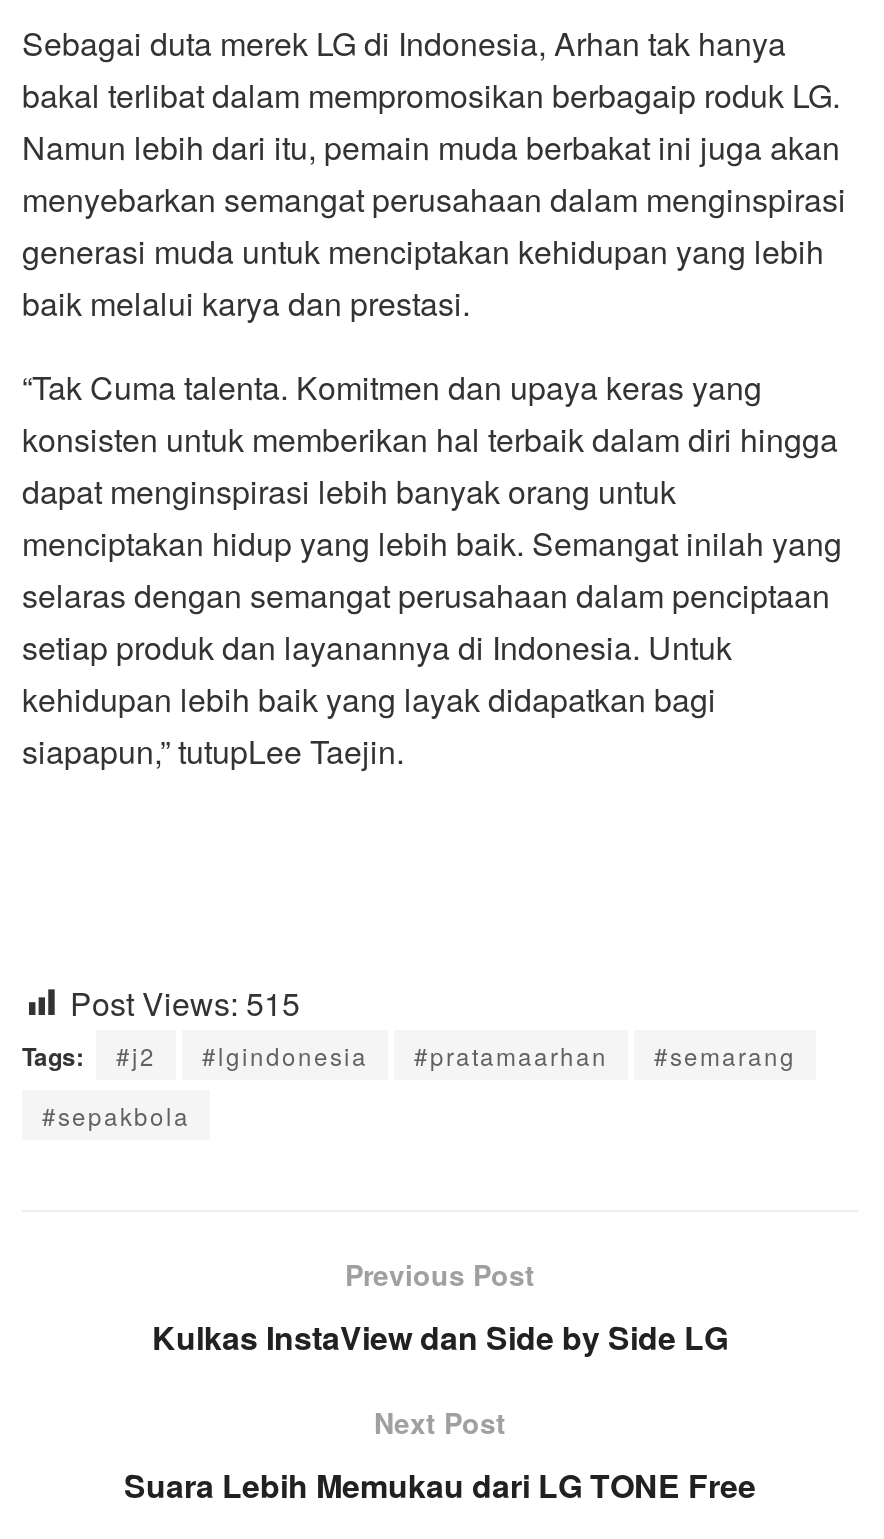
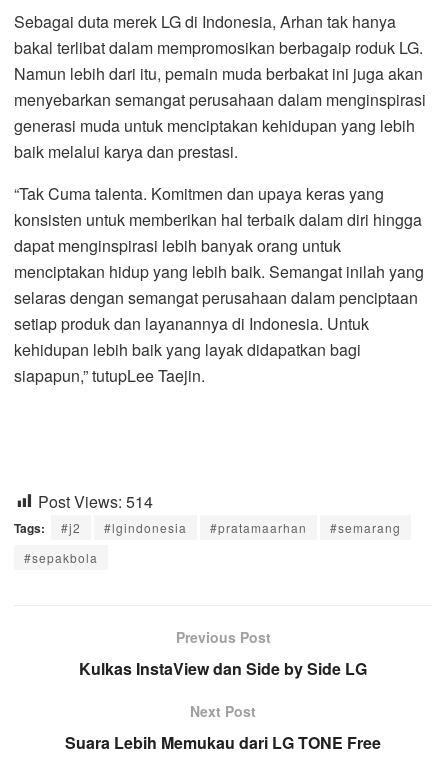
- Post Views: 515
+ Post Views: 514
